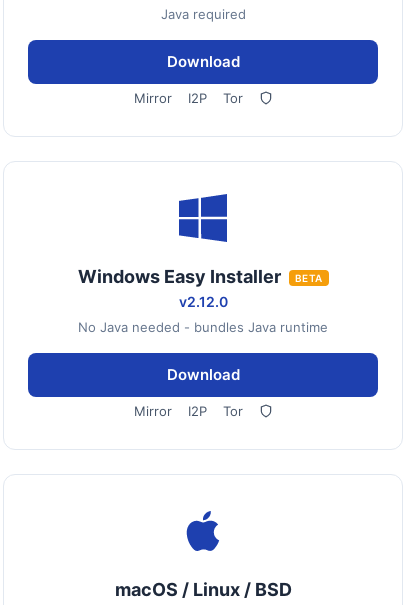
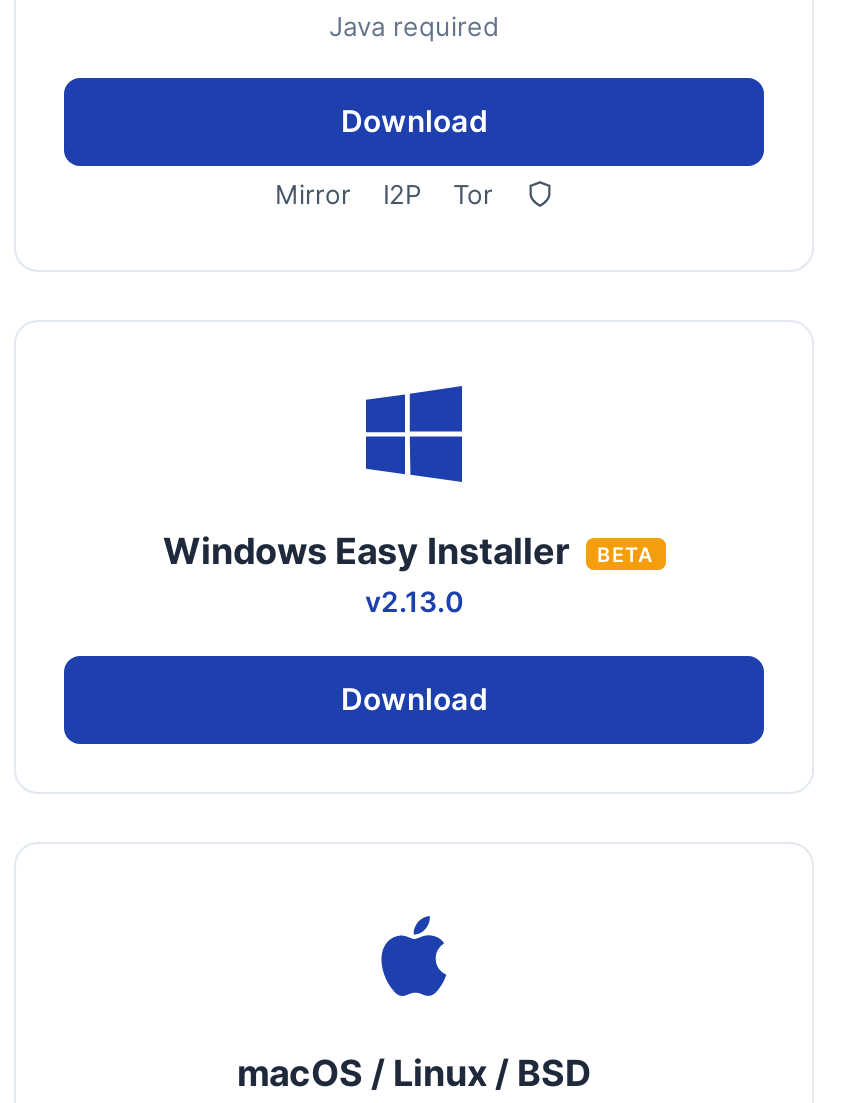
- v2.12.0
- No Java needed - bundles Java runtime
+ v2.13.0

- Mirror
- I2P
- Tor
